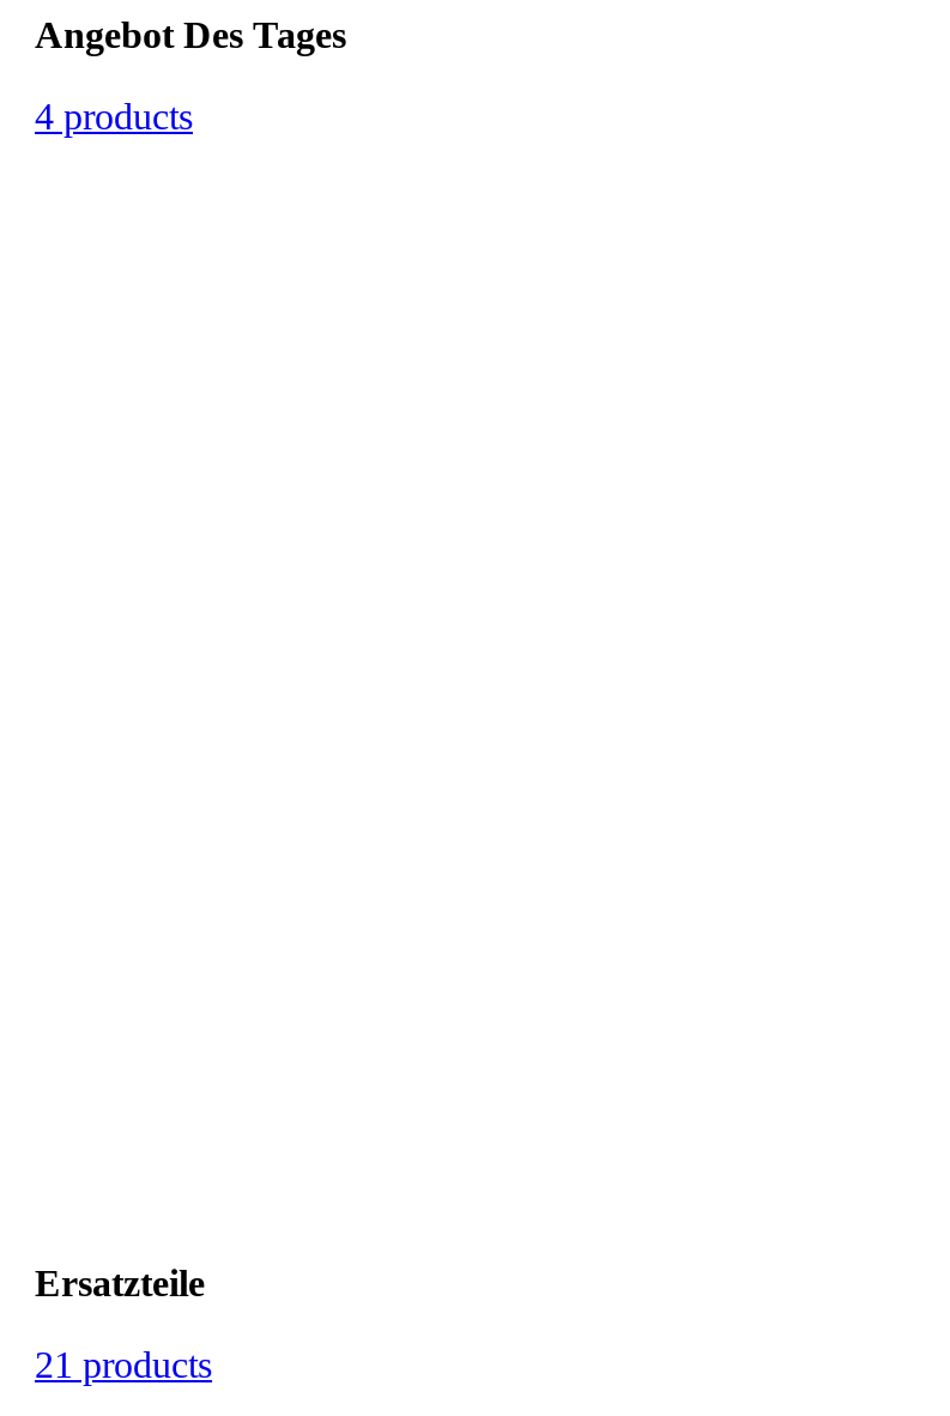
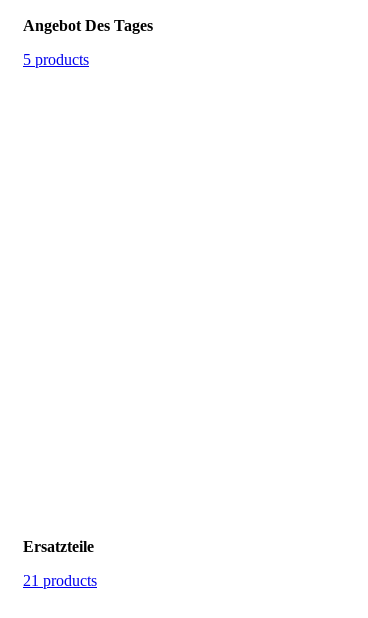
- 4 products
+ 5 products
